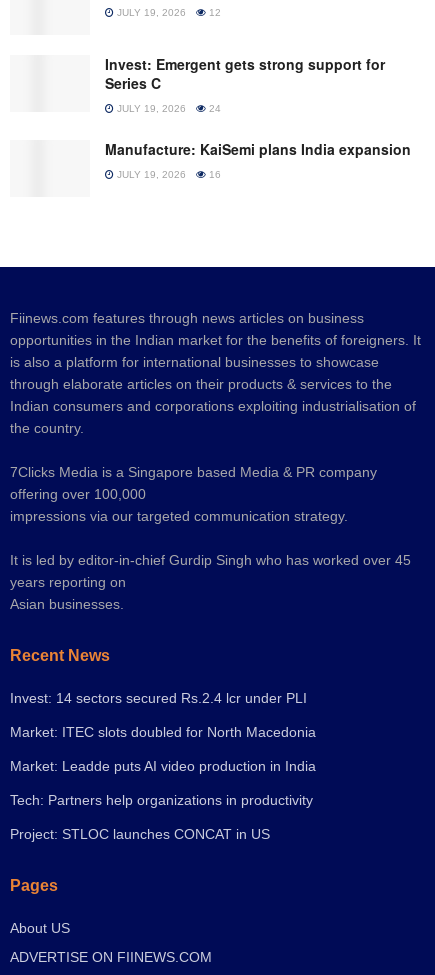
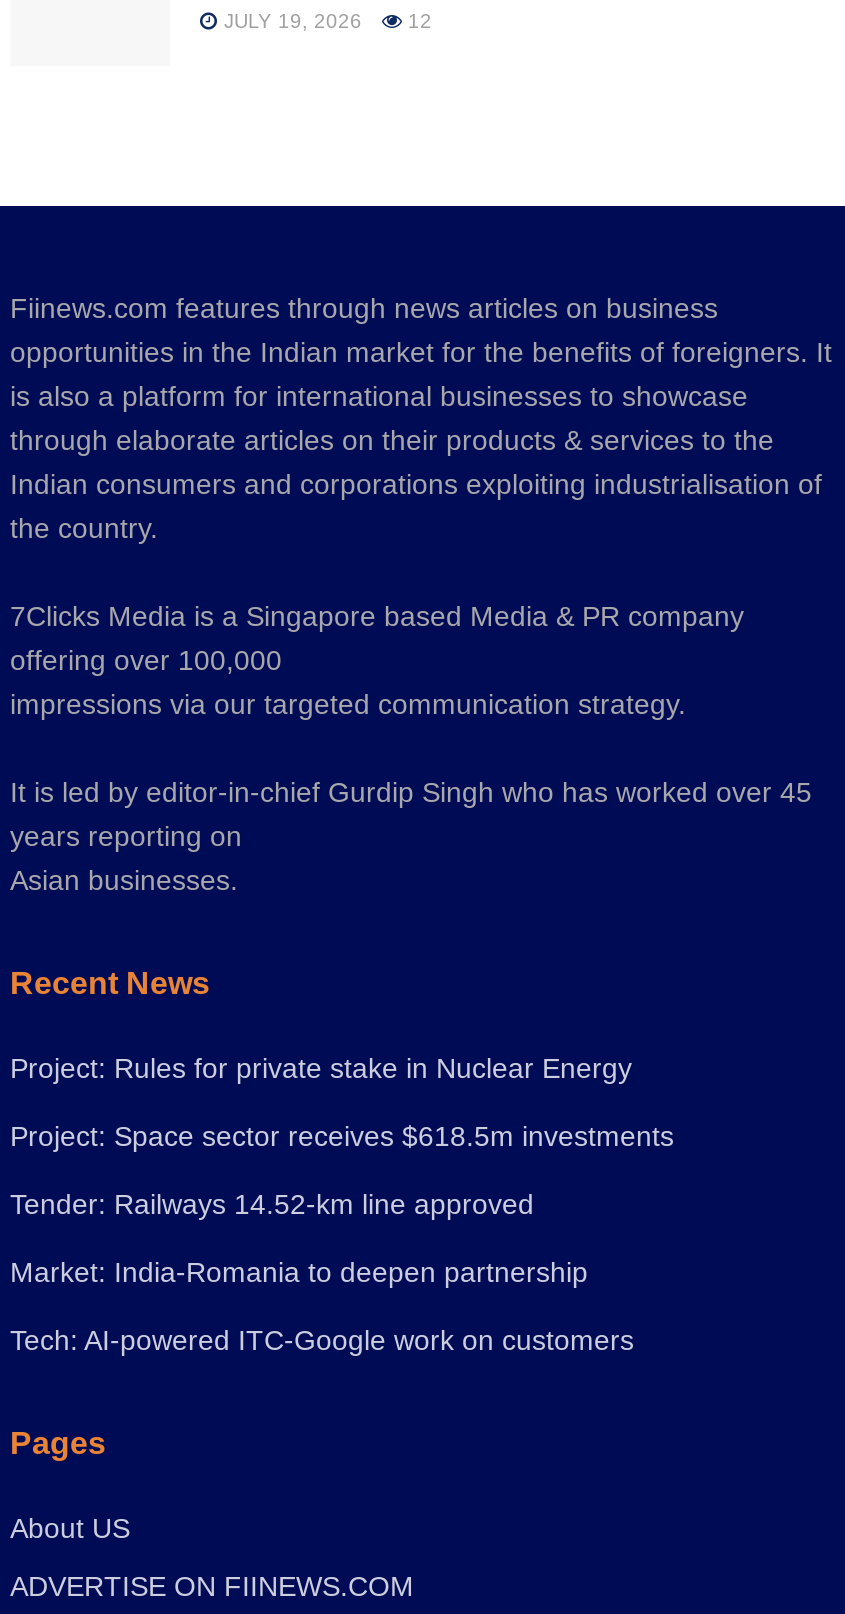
- Invest: Emergent gets strong support for
- Series C
- JULY 19, 2026
- 24
- Manufacture: KaiSemi plans India expansion
- JULY 19, 2026
- 16

- Invest: 14 sectors secured Rs.2.4 lcr under PLI
+ Project: Rules for private stake in Nuclear Energy

- Market: ITEC slots doubled for North Macedonia
+ Project: Space sector receives $618.5m investments

- Market: Leadde puts AI video production in India
+ Tender: Railways 14.52-km line approved

- Tech: Partners help organizations in productivity
+ Market: India-Romania to deepen partnership

- Project: STLOC launches CONCAT in US
+ Tech: AI-powered ITC-Google work on customers
